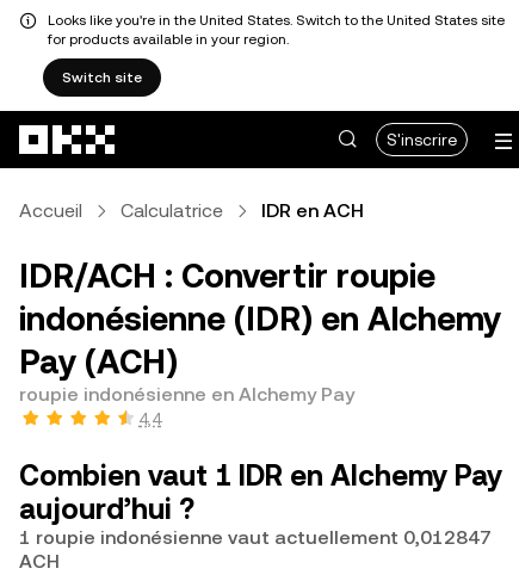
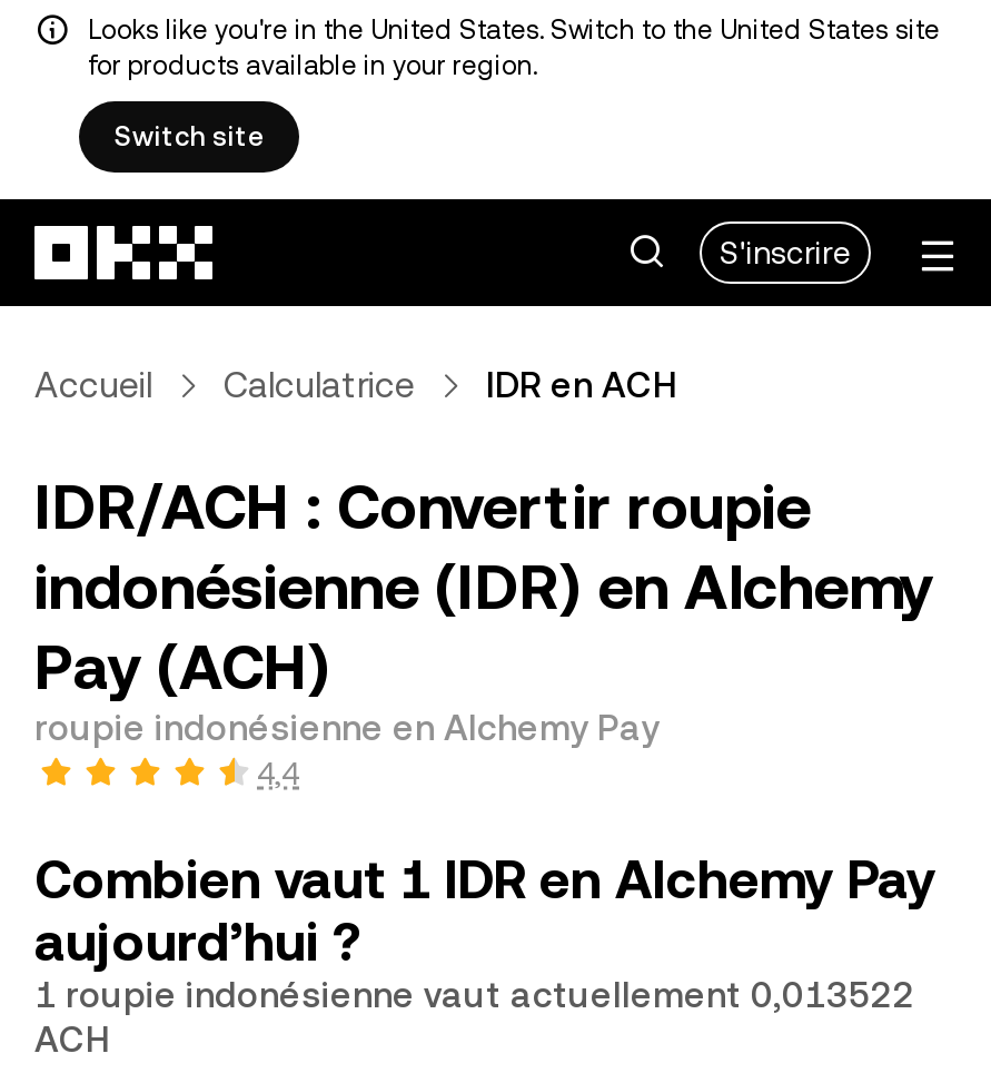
- 1 roupie indonésienne vaut actuellement 0,012847
+ 1 roupie indonésienne vaut actuellement 0,013522
